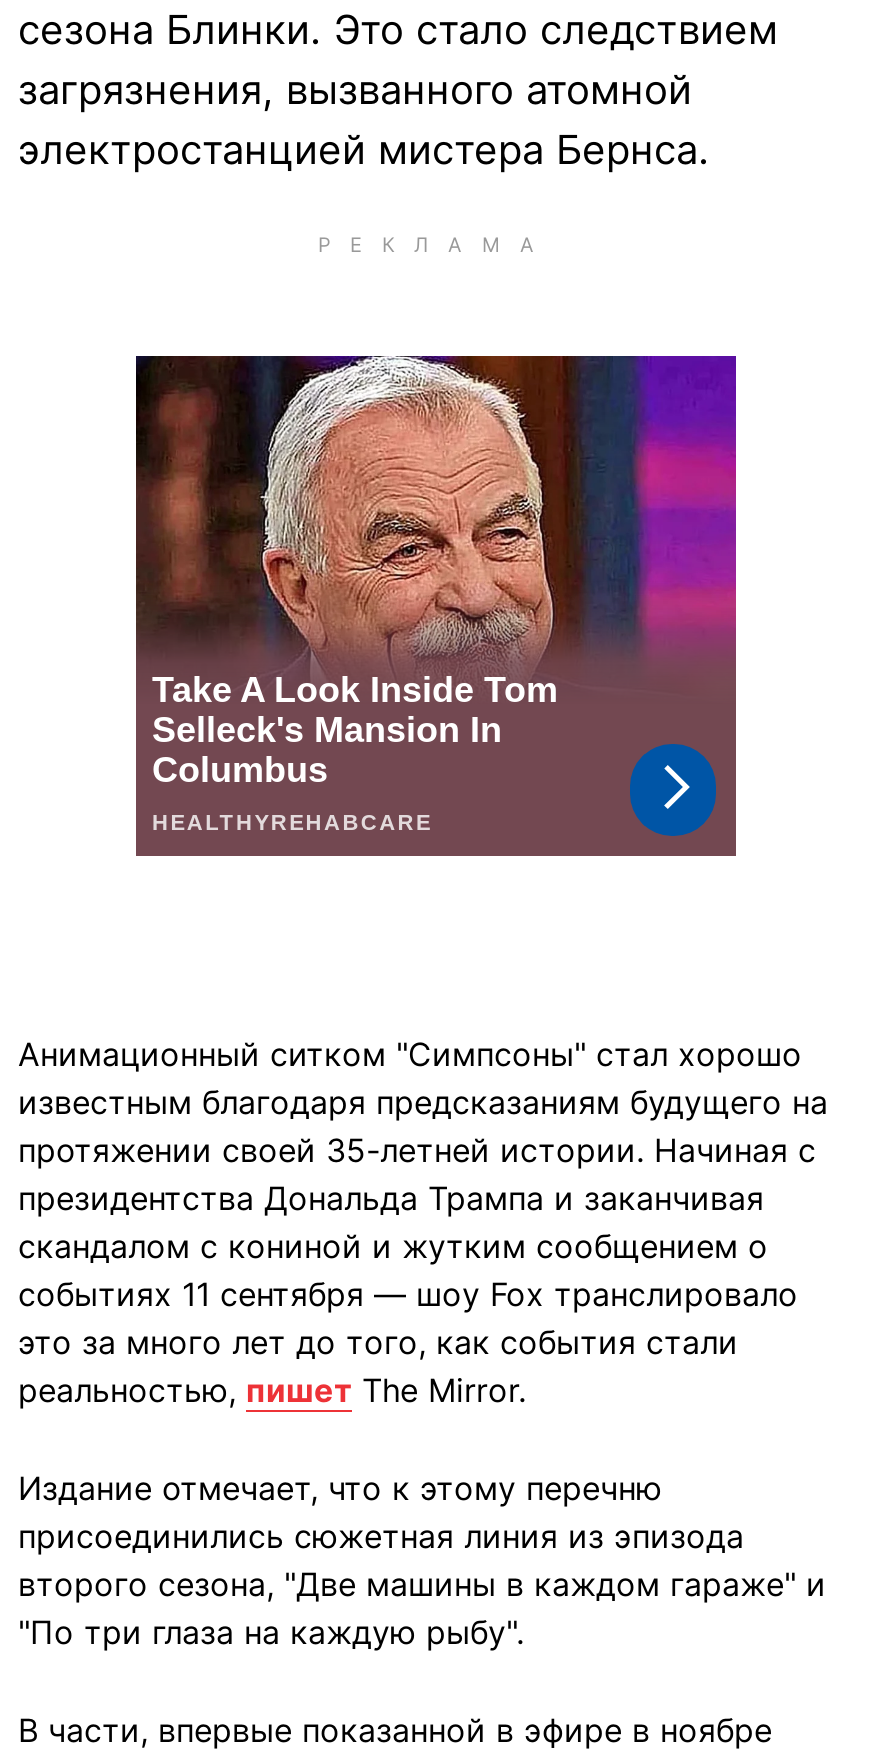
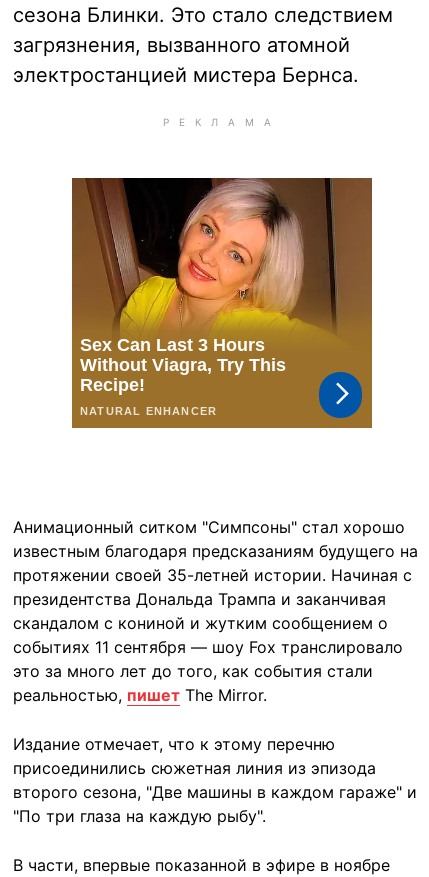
- [image]
+ [image]
